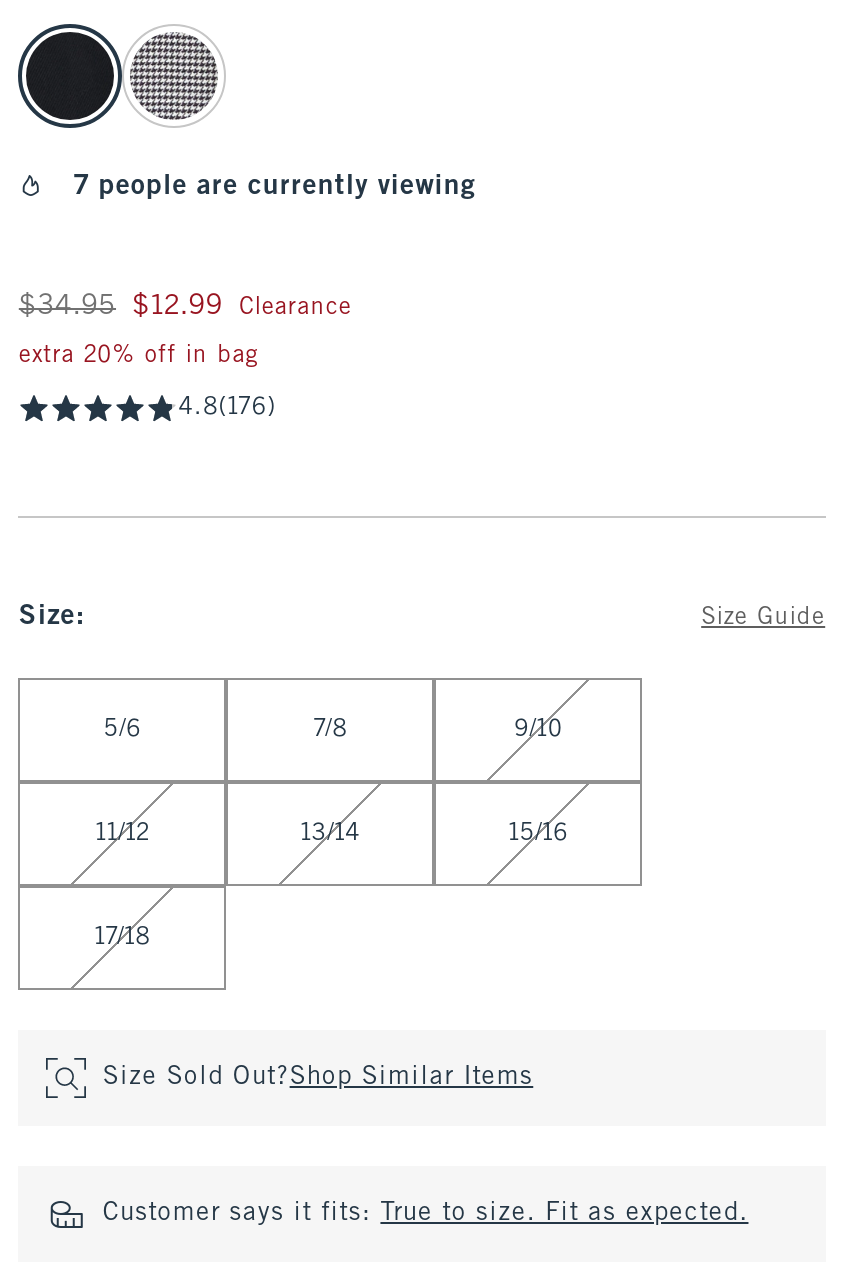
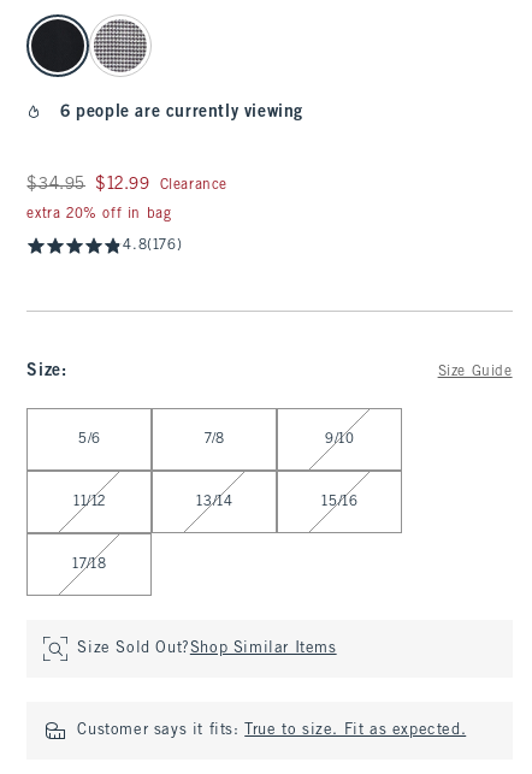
- 7 people are currently viewing
+ 6 people are currently viewing
